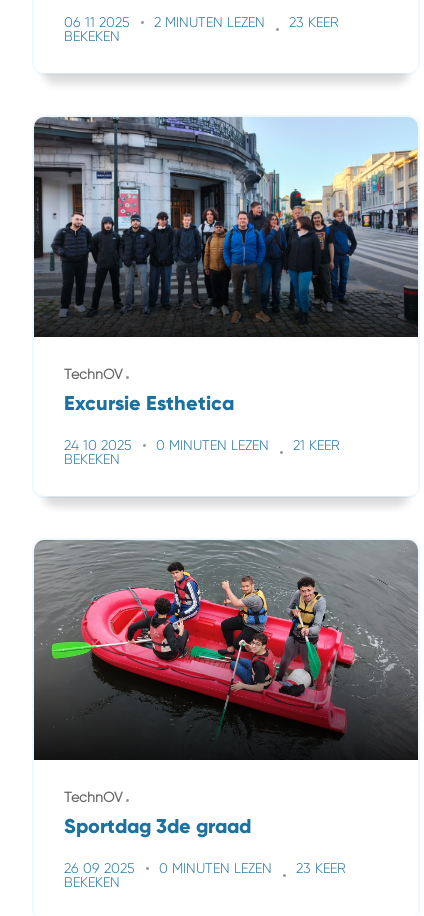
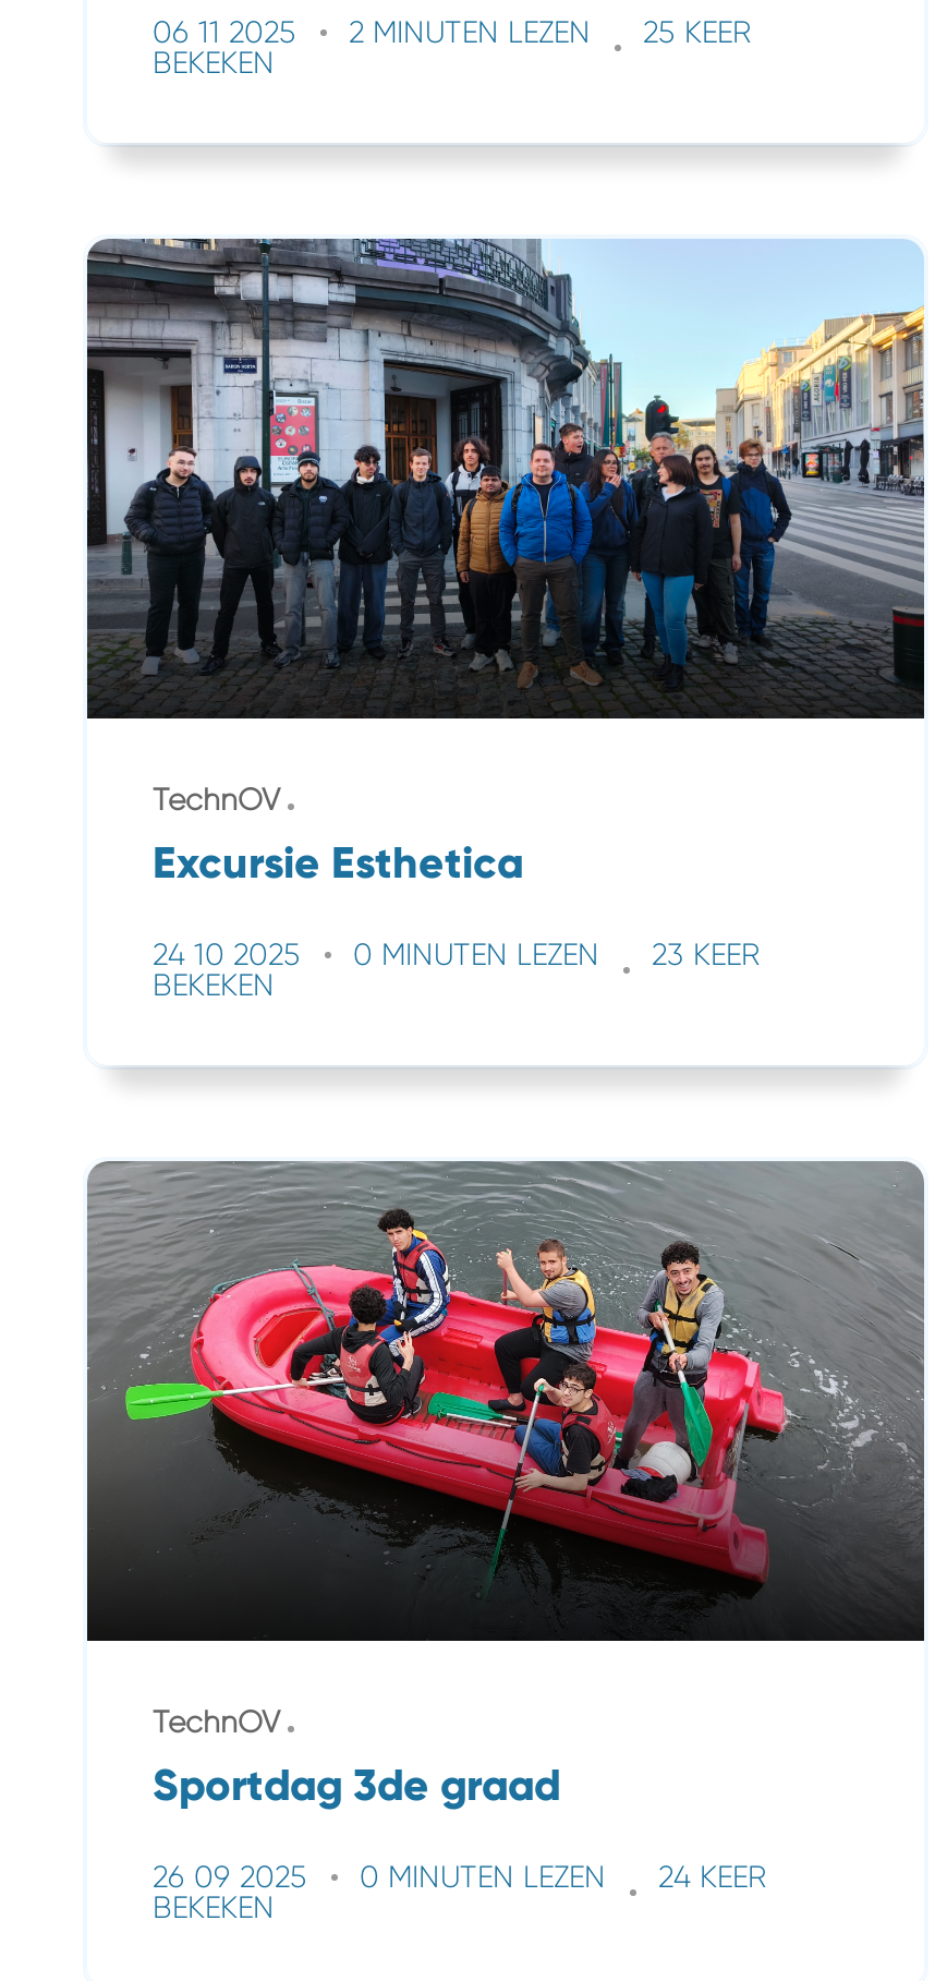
- 06 11 2025 2 MINUTEN LEZEN 23 KEER
+ 06 11 2025 2 MINUTEN LEZEN 25 KEER

- 21 KEER
+ 23 KEER

- 23 KEER
+ 24 KEER
